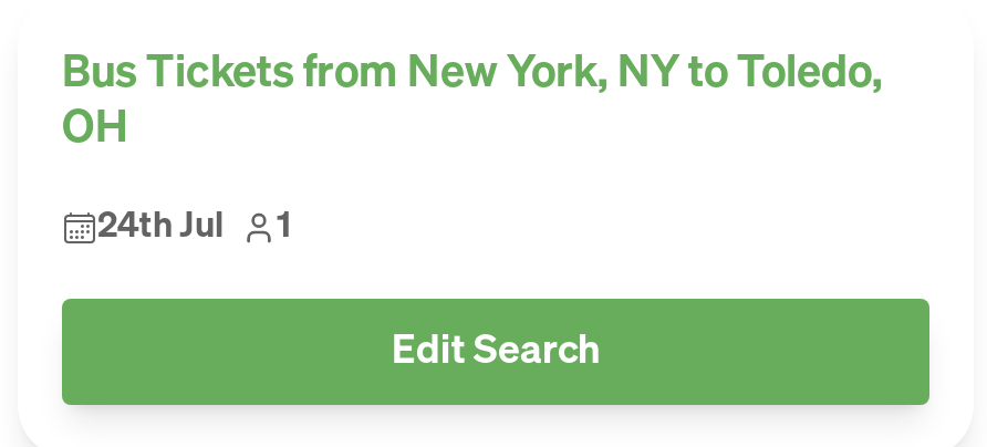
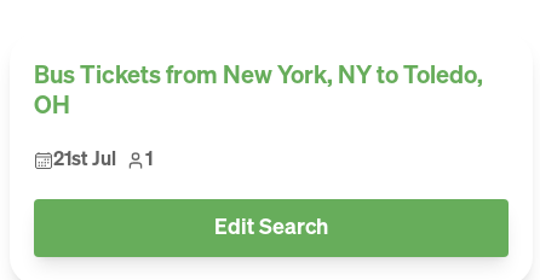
- 24th Jul 1
+ 21st Jul 1
